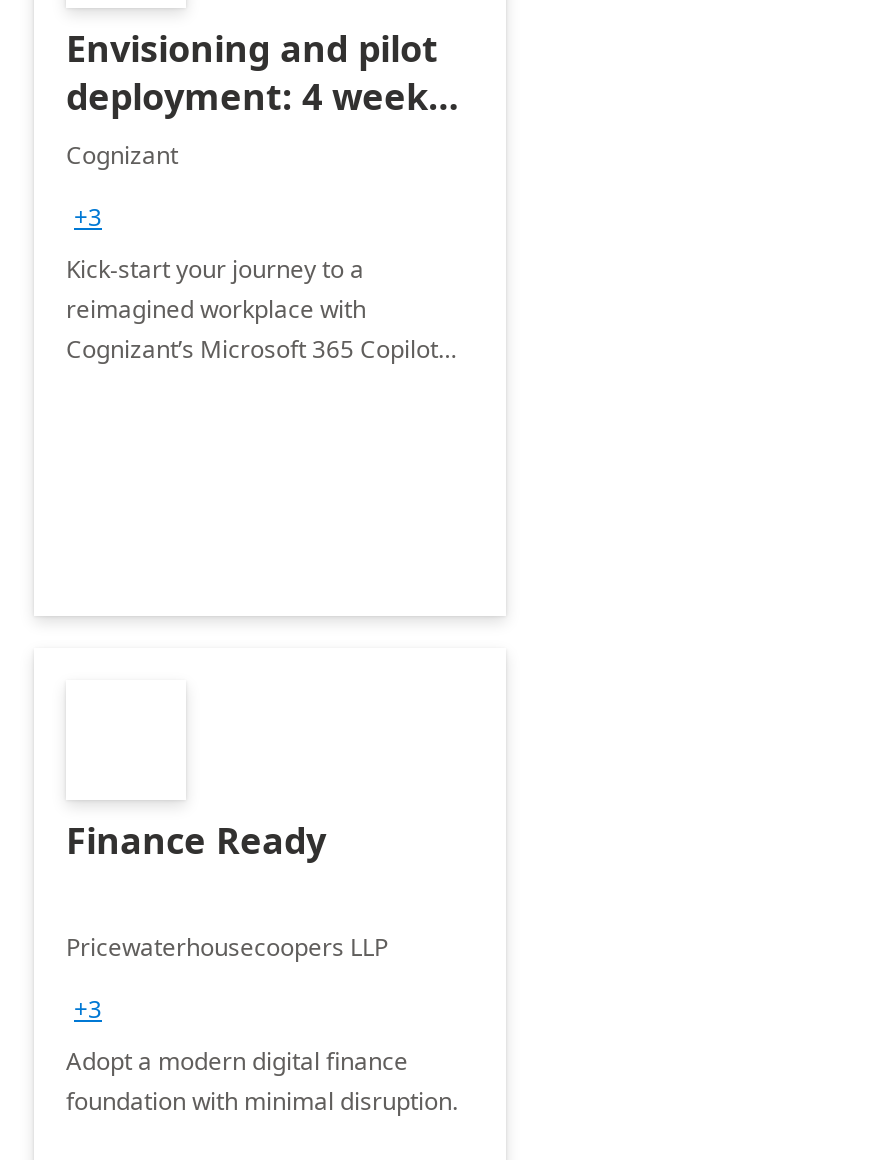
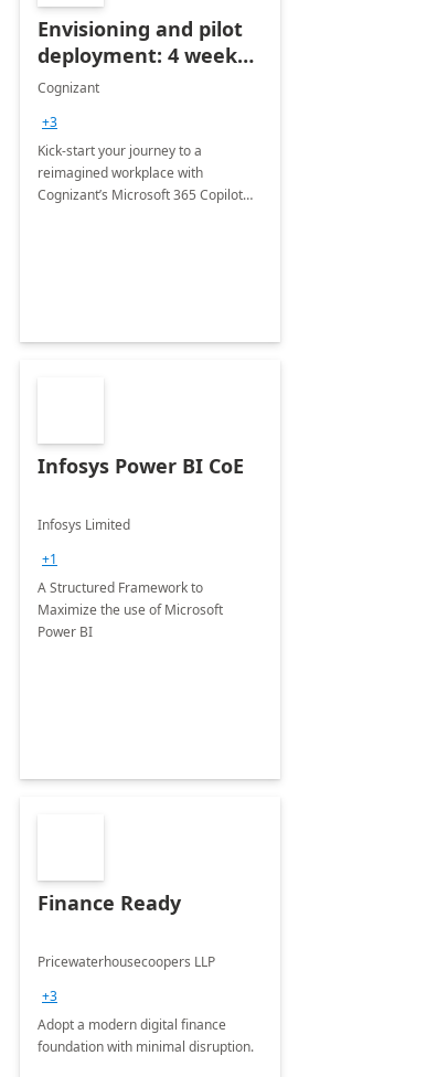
+ Infosys Power BI CoE
+ Infosys Limited
+ +1
+ A Structured Framework to
+ Maximize the use of Microsoft
+ Power BI
